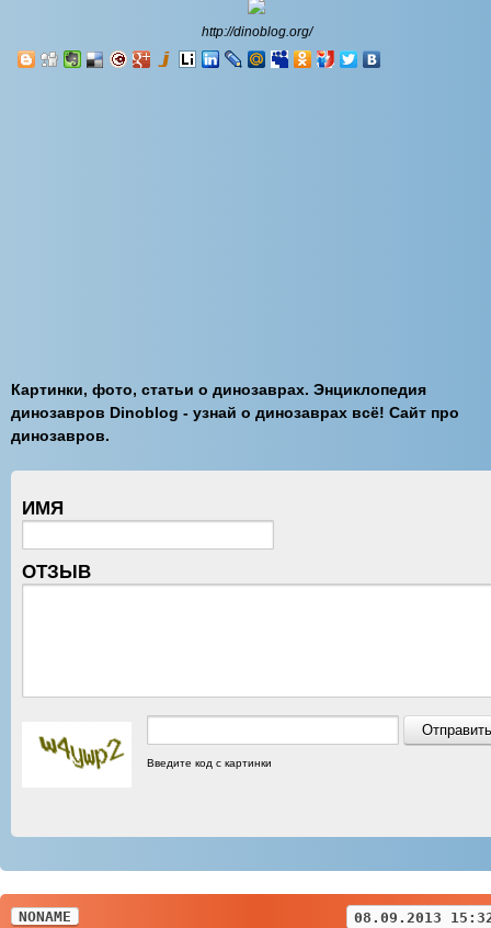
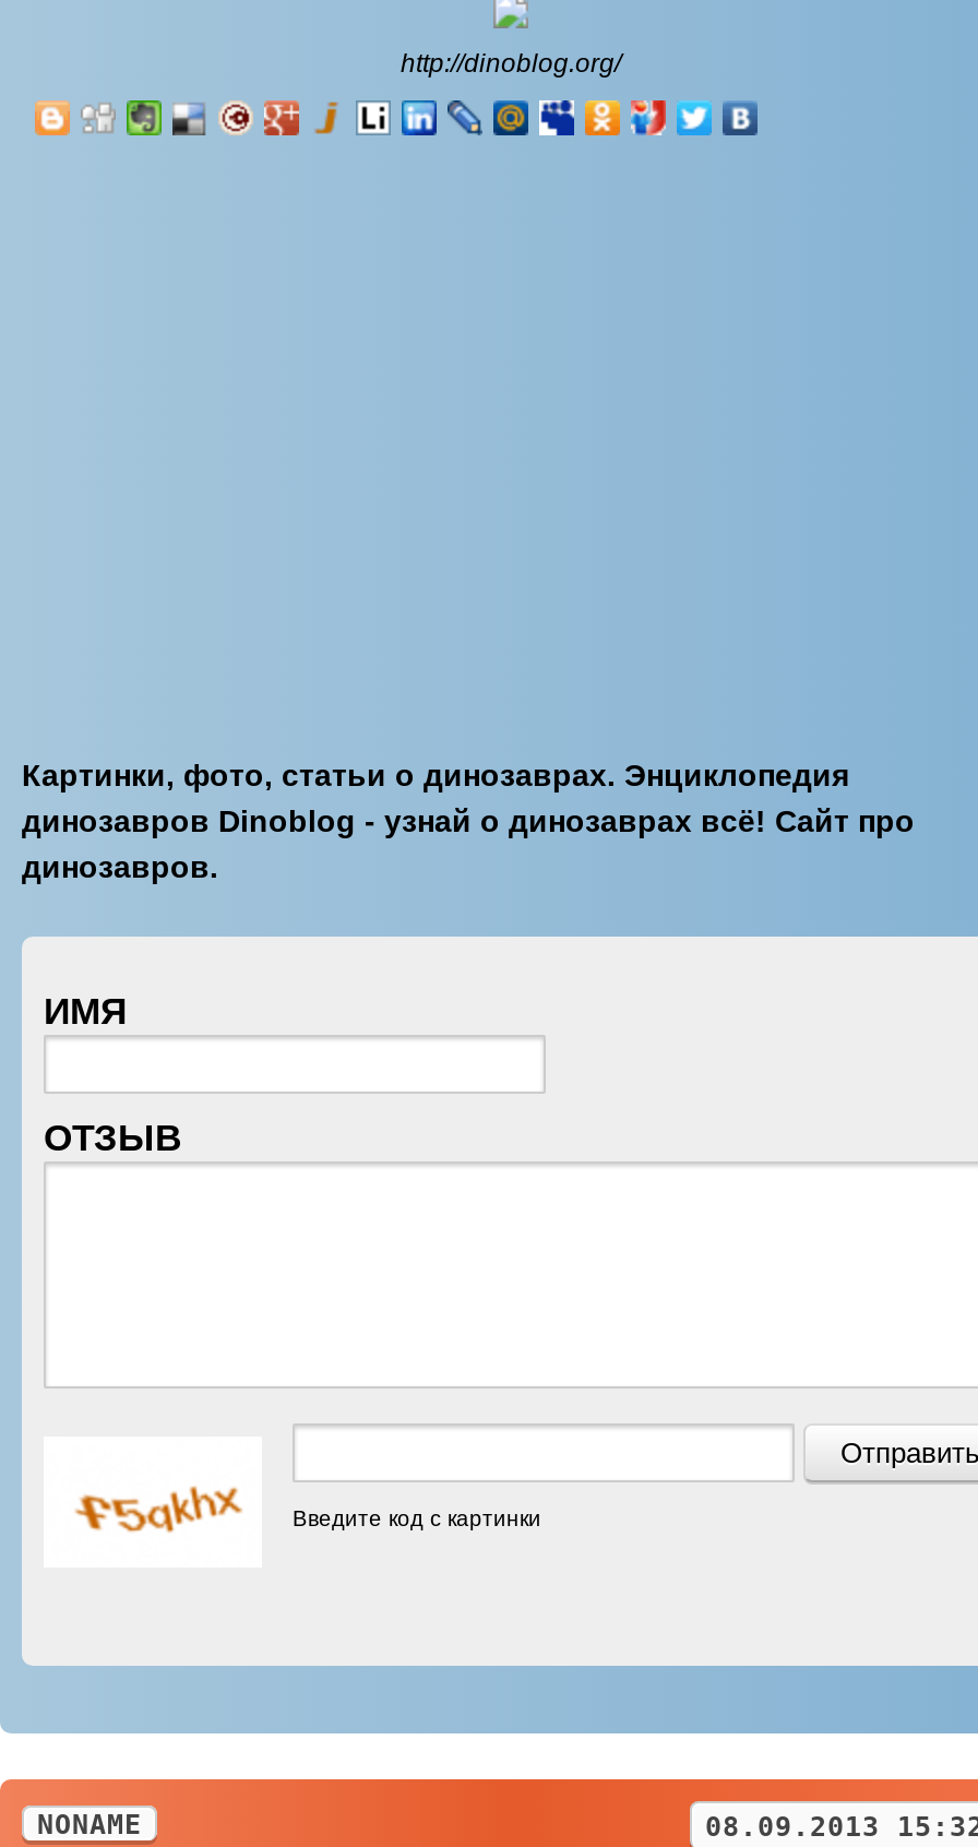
- [image]
+ [image]
